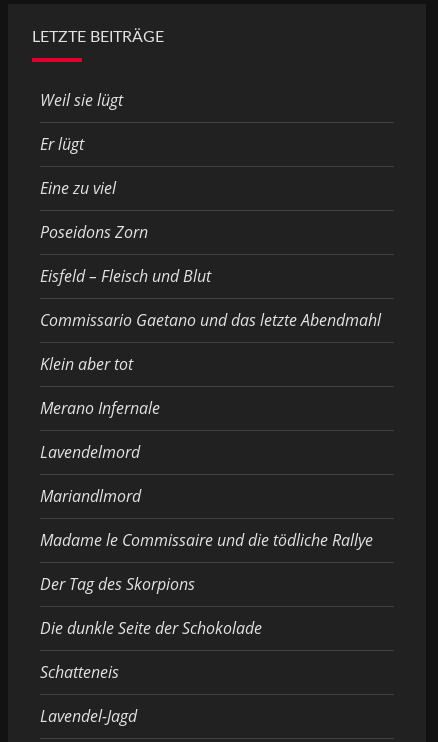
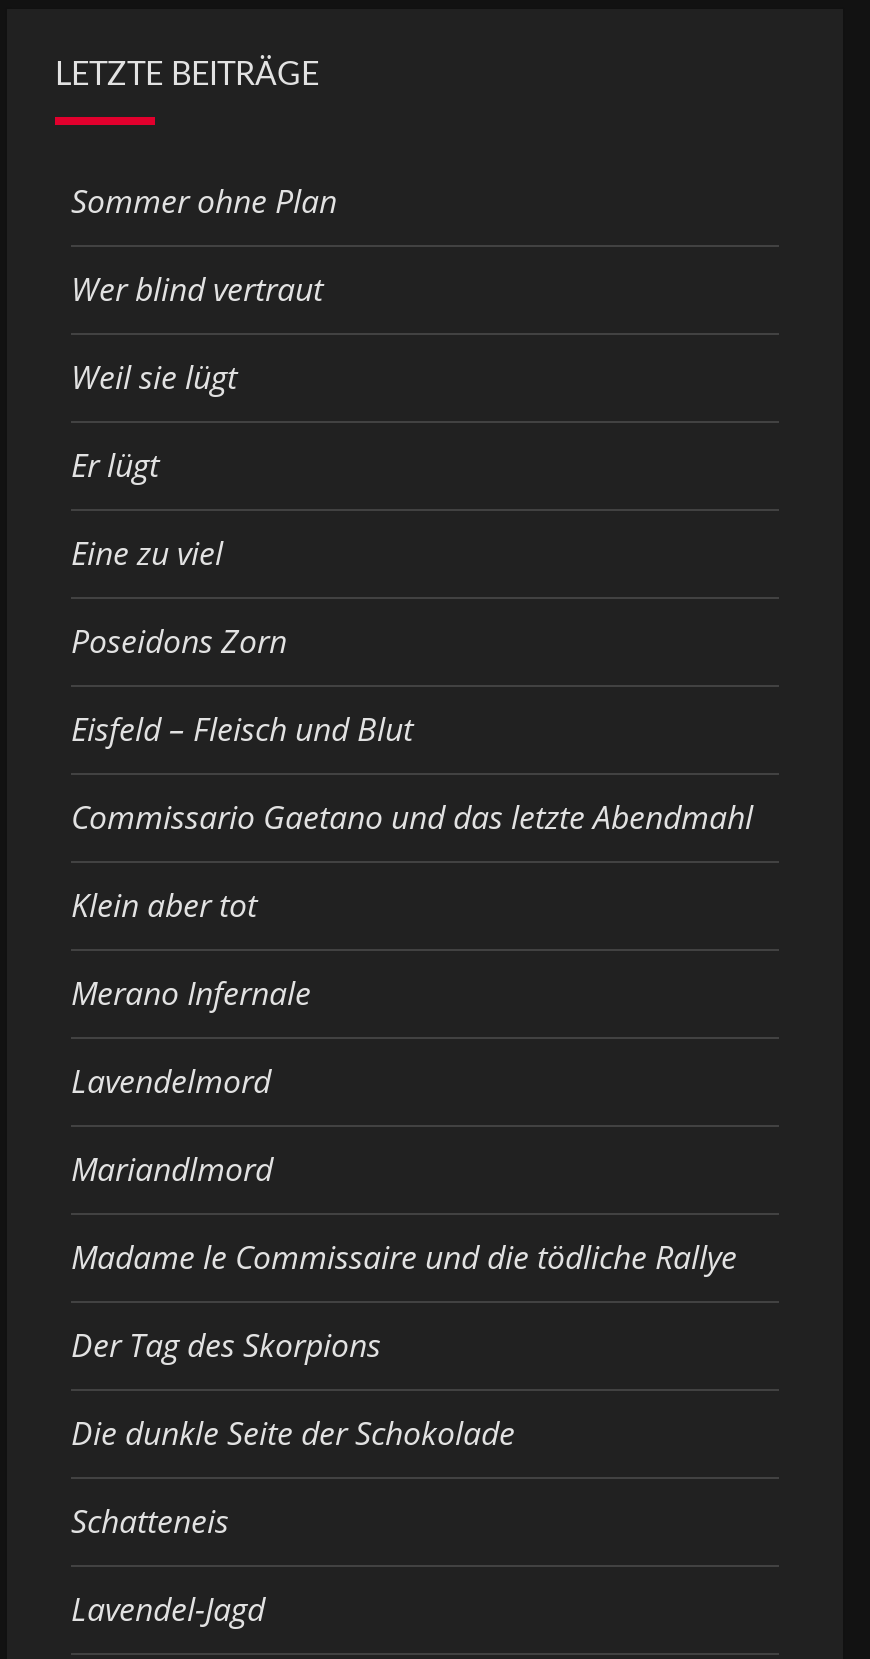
+ Sommer ohne Plan
+ Wer blind vertraut
